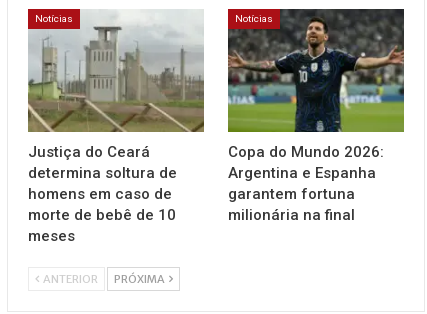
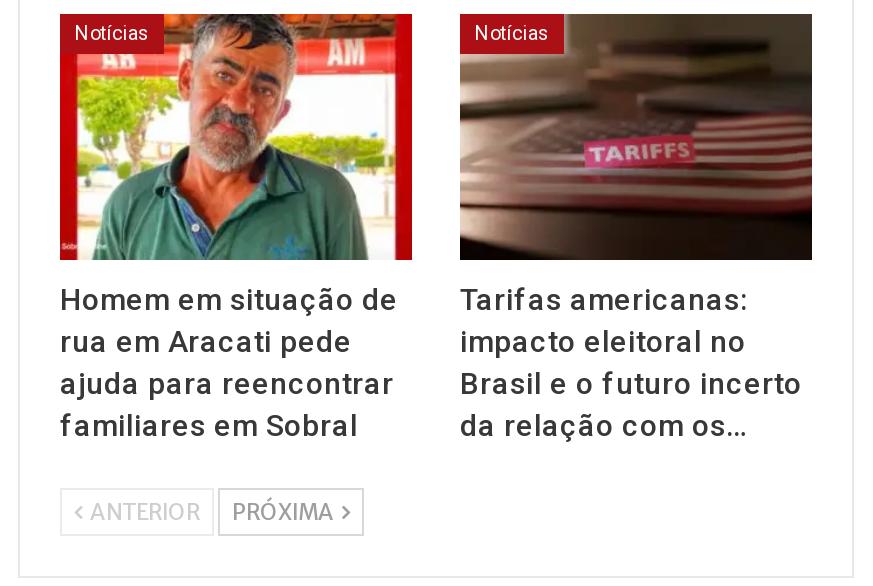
- [image]
- Justiça do Ceará
- determina soltura de
- homens em caso de
- morte de bebê de 10
- meses
+ [image]
+ Homem em situação de
+ rua em Aracati pede
+ ajuda para reencontrar
+ familiares em Sobral

- [image]
- Copa do Mundo 2026:
- Argentina e Espanha
- garantem fortuna
- milionária na final
+ [image]
+ Tarifas americanas:
+ impacto eleitoral no
+ Brasil e o futuro incerto
+ da relação com os…
